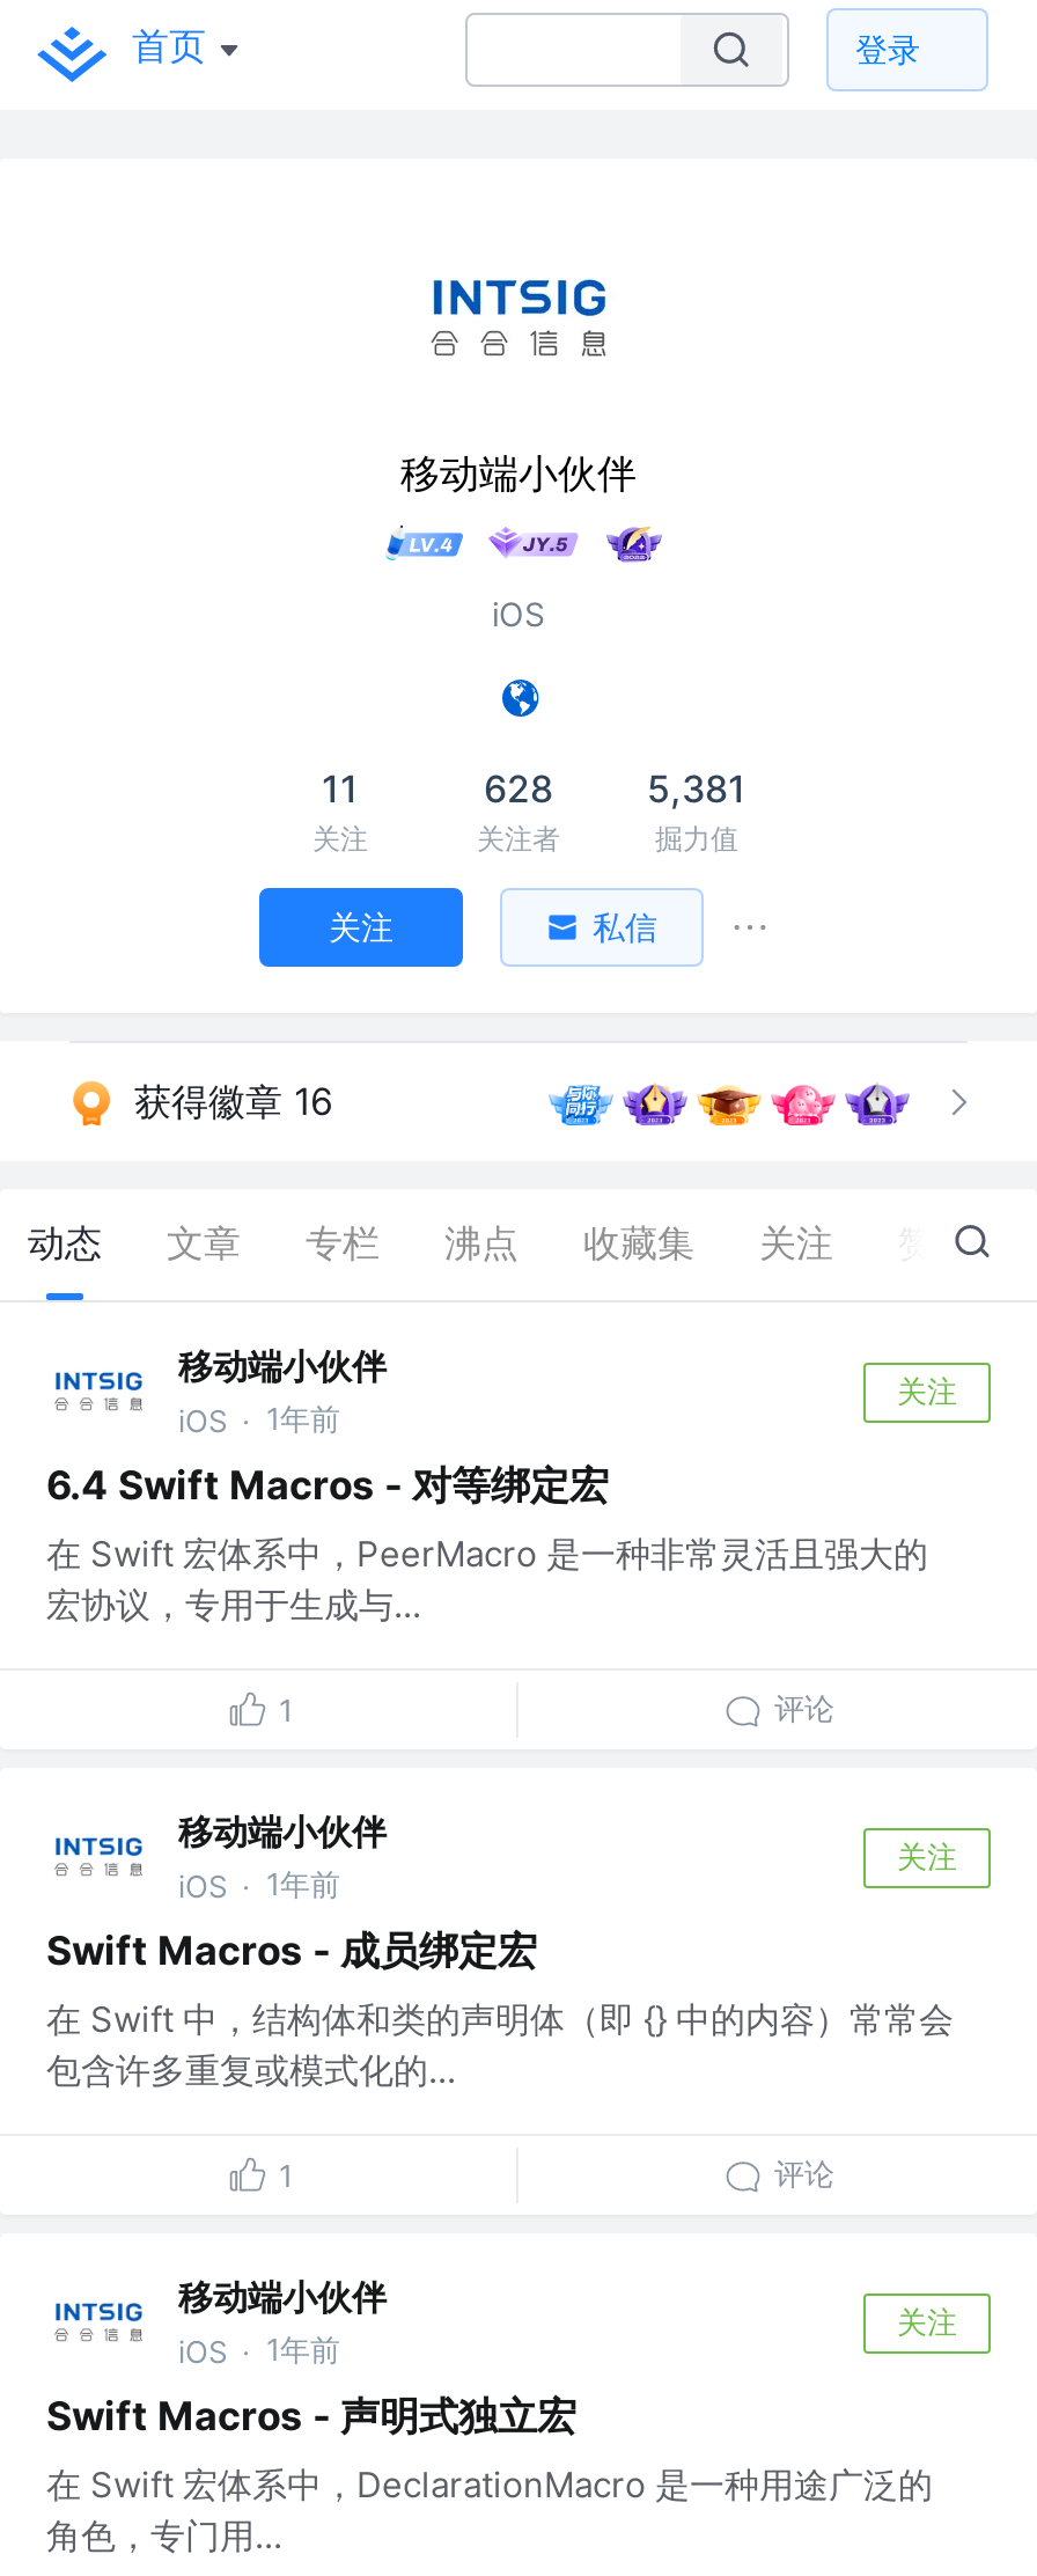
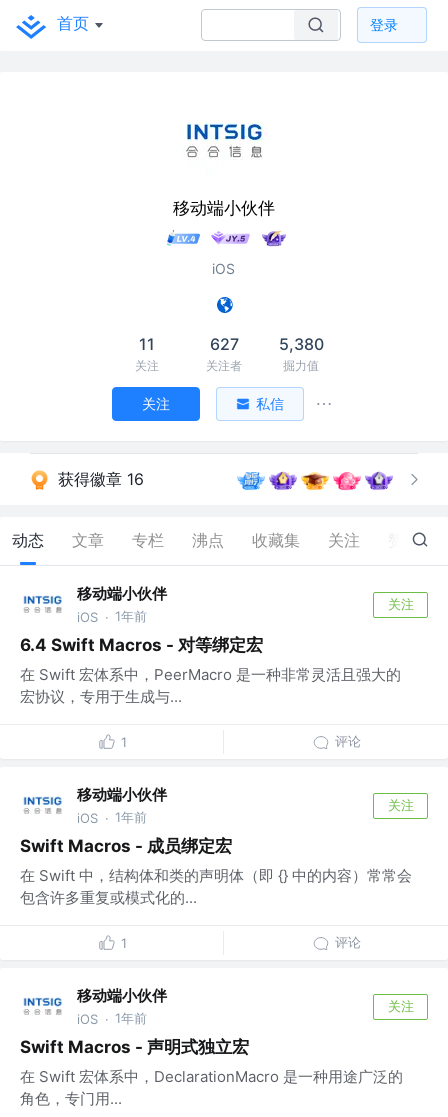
- 628
+ 627

- 5,381
+ 5,380
